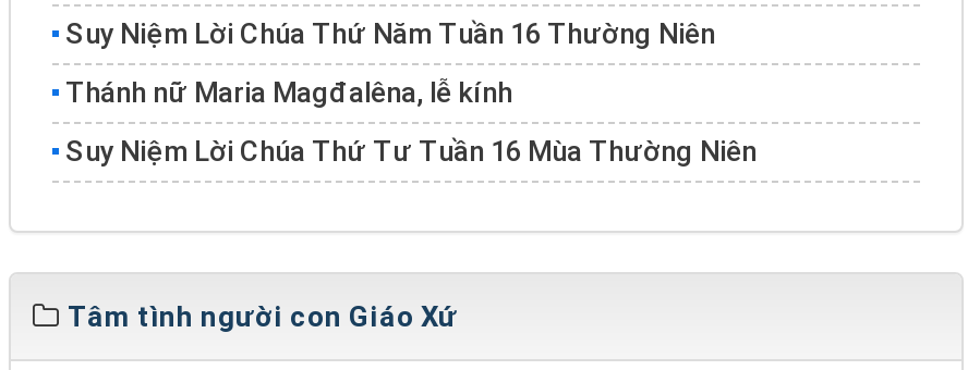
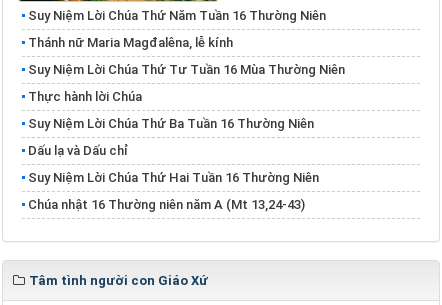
+ Thực hành lời Chúa
+ Suy Niệm Lời Chúa Thứ Ba Tuần 16 Thường Niên
+ Dấu lạ và Dấu chỉ
+ Suy Niệm Lời Chúa Thứ Hai Tuần 16 Thường Niên
+ Chúa nhật 16 Thường niên năm A (Mt 13,24-43)
